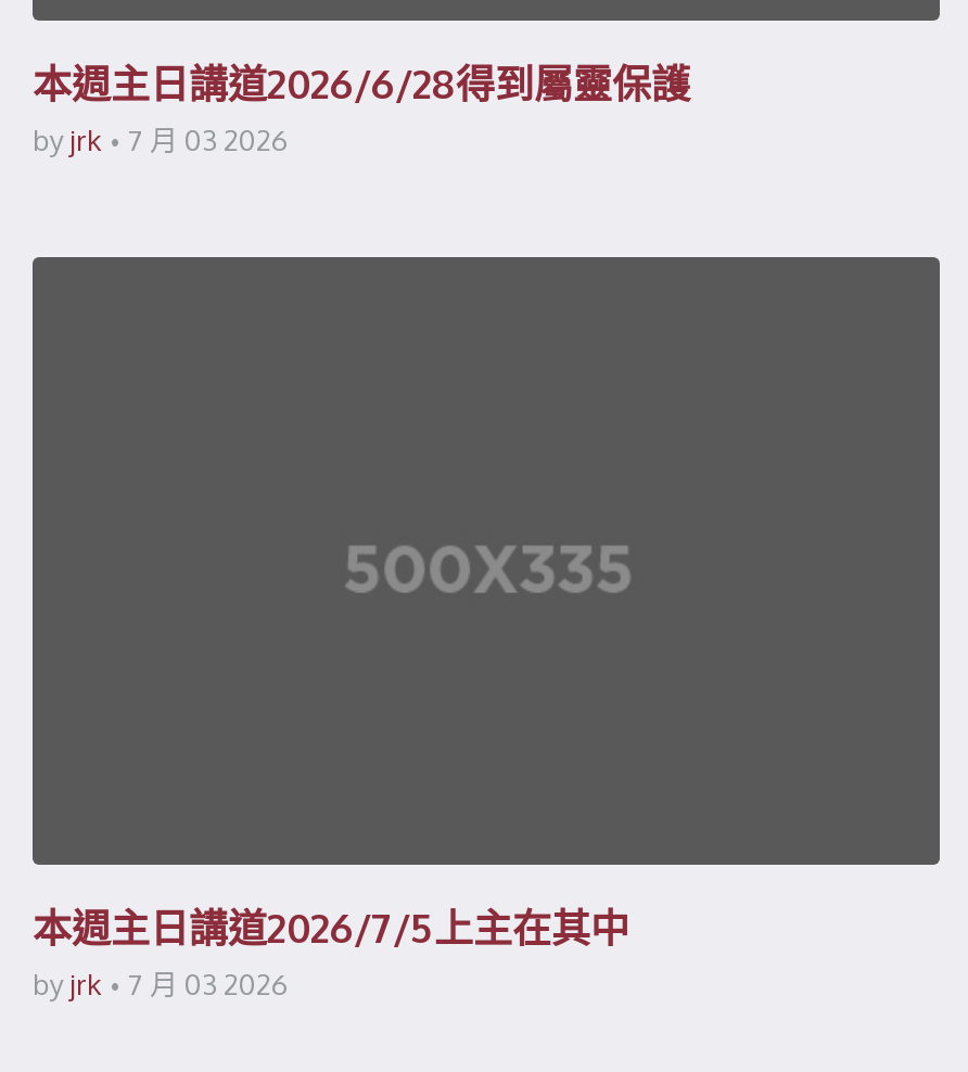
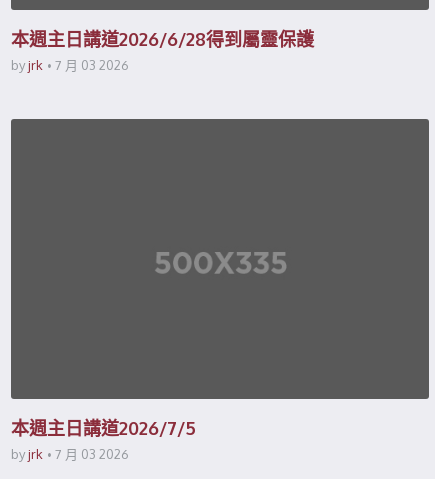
- 本週主日講道2026/7/5上主在其中
+ 本週主日講道2026/7/5
